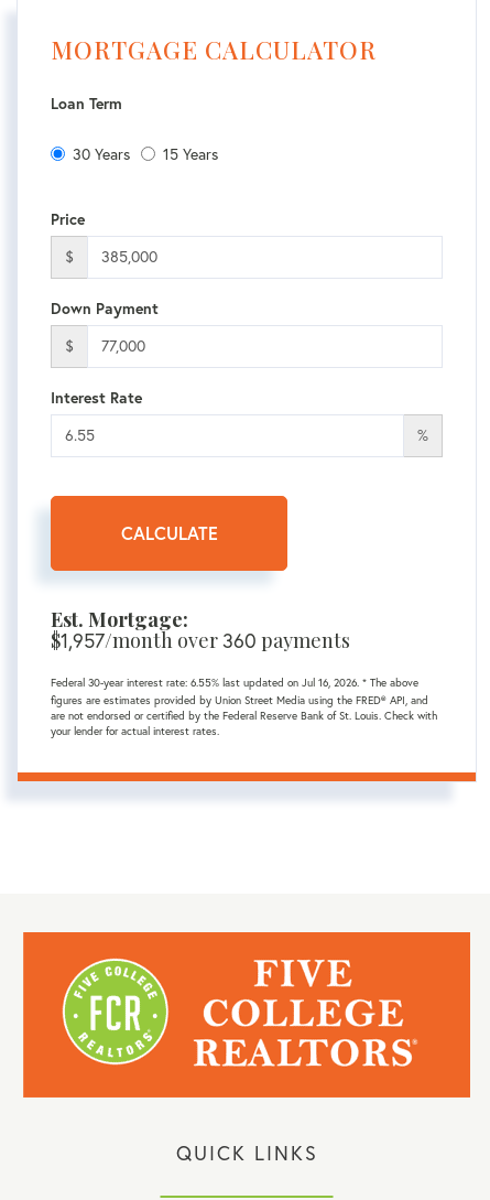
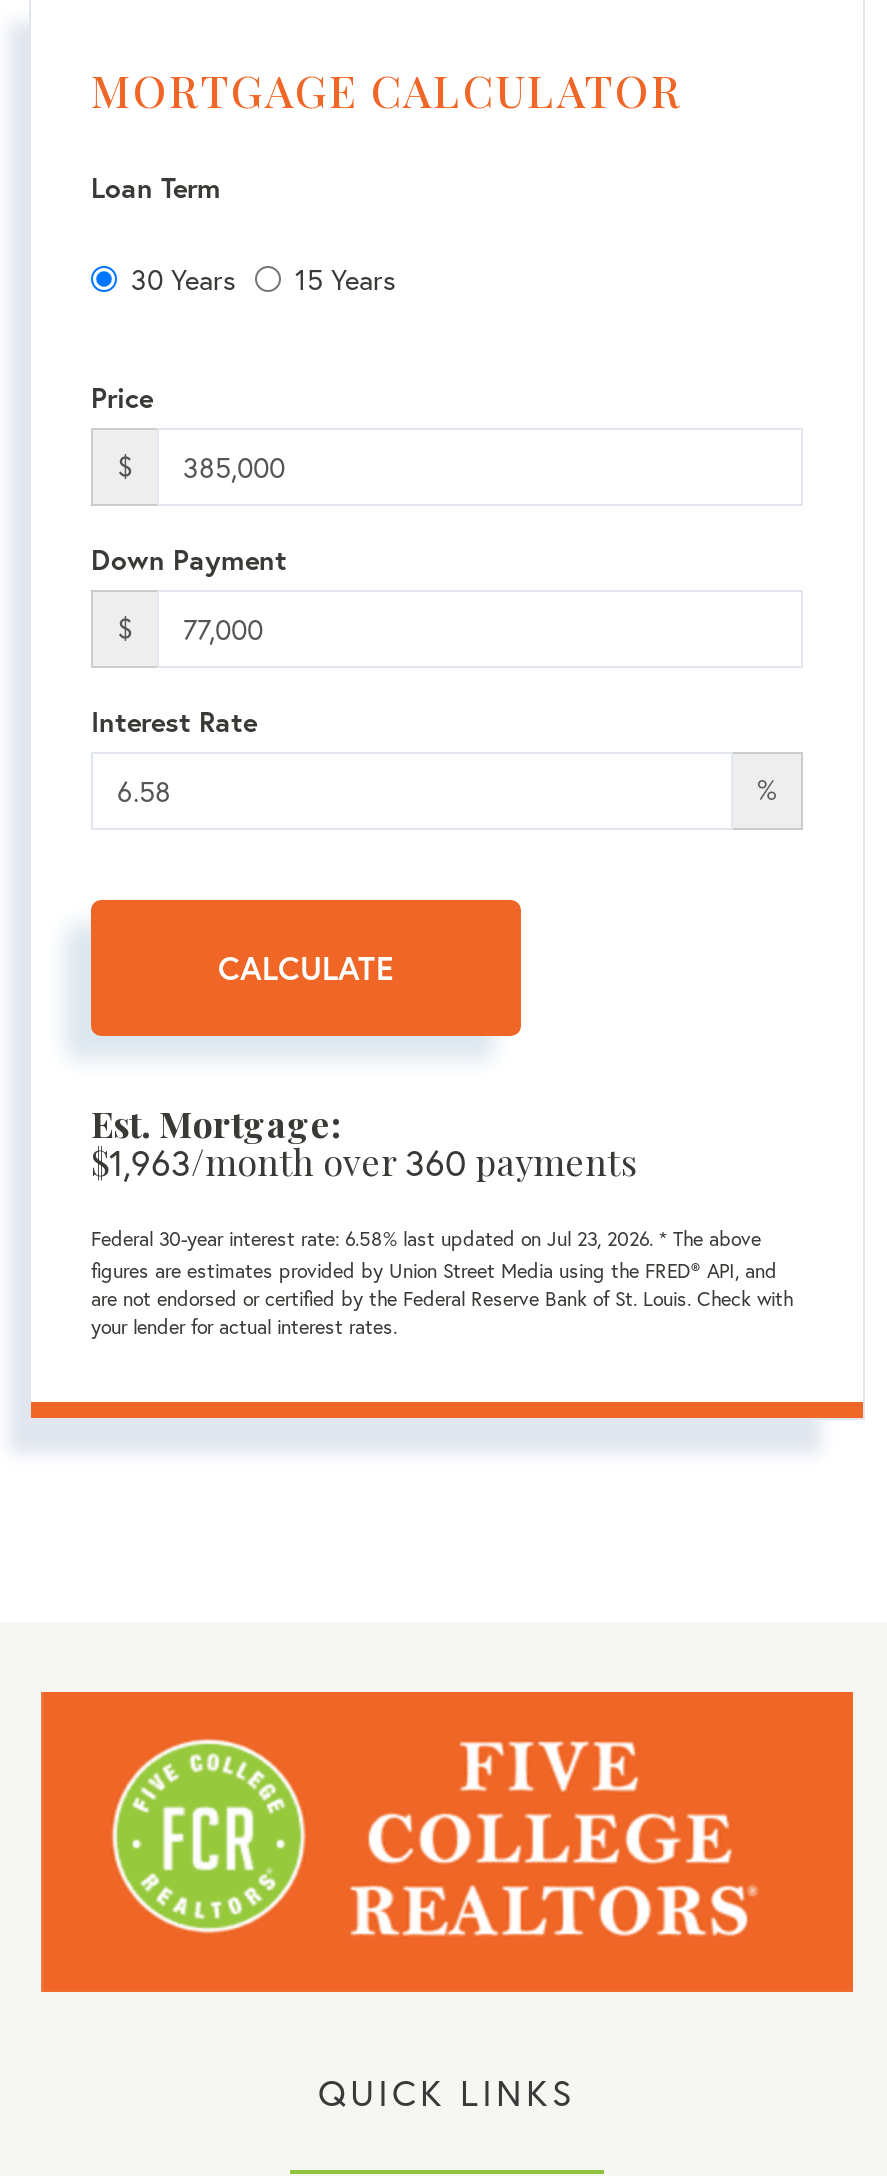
- $1,957/month over 360 payments
+ $1,963/month over 360 payments

- Federal 30-year interest rate: 6.55% last updated on Jul 16, 2026. * The above
+ Federal 30-year interest rate: 6.58% last updated on Jul 23, 2026. * The above
